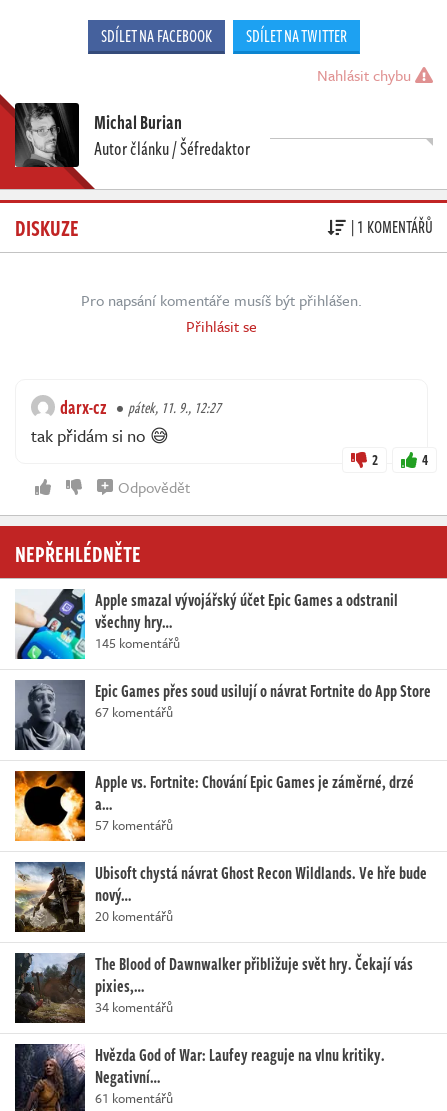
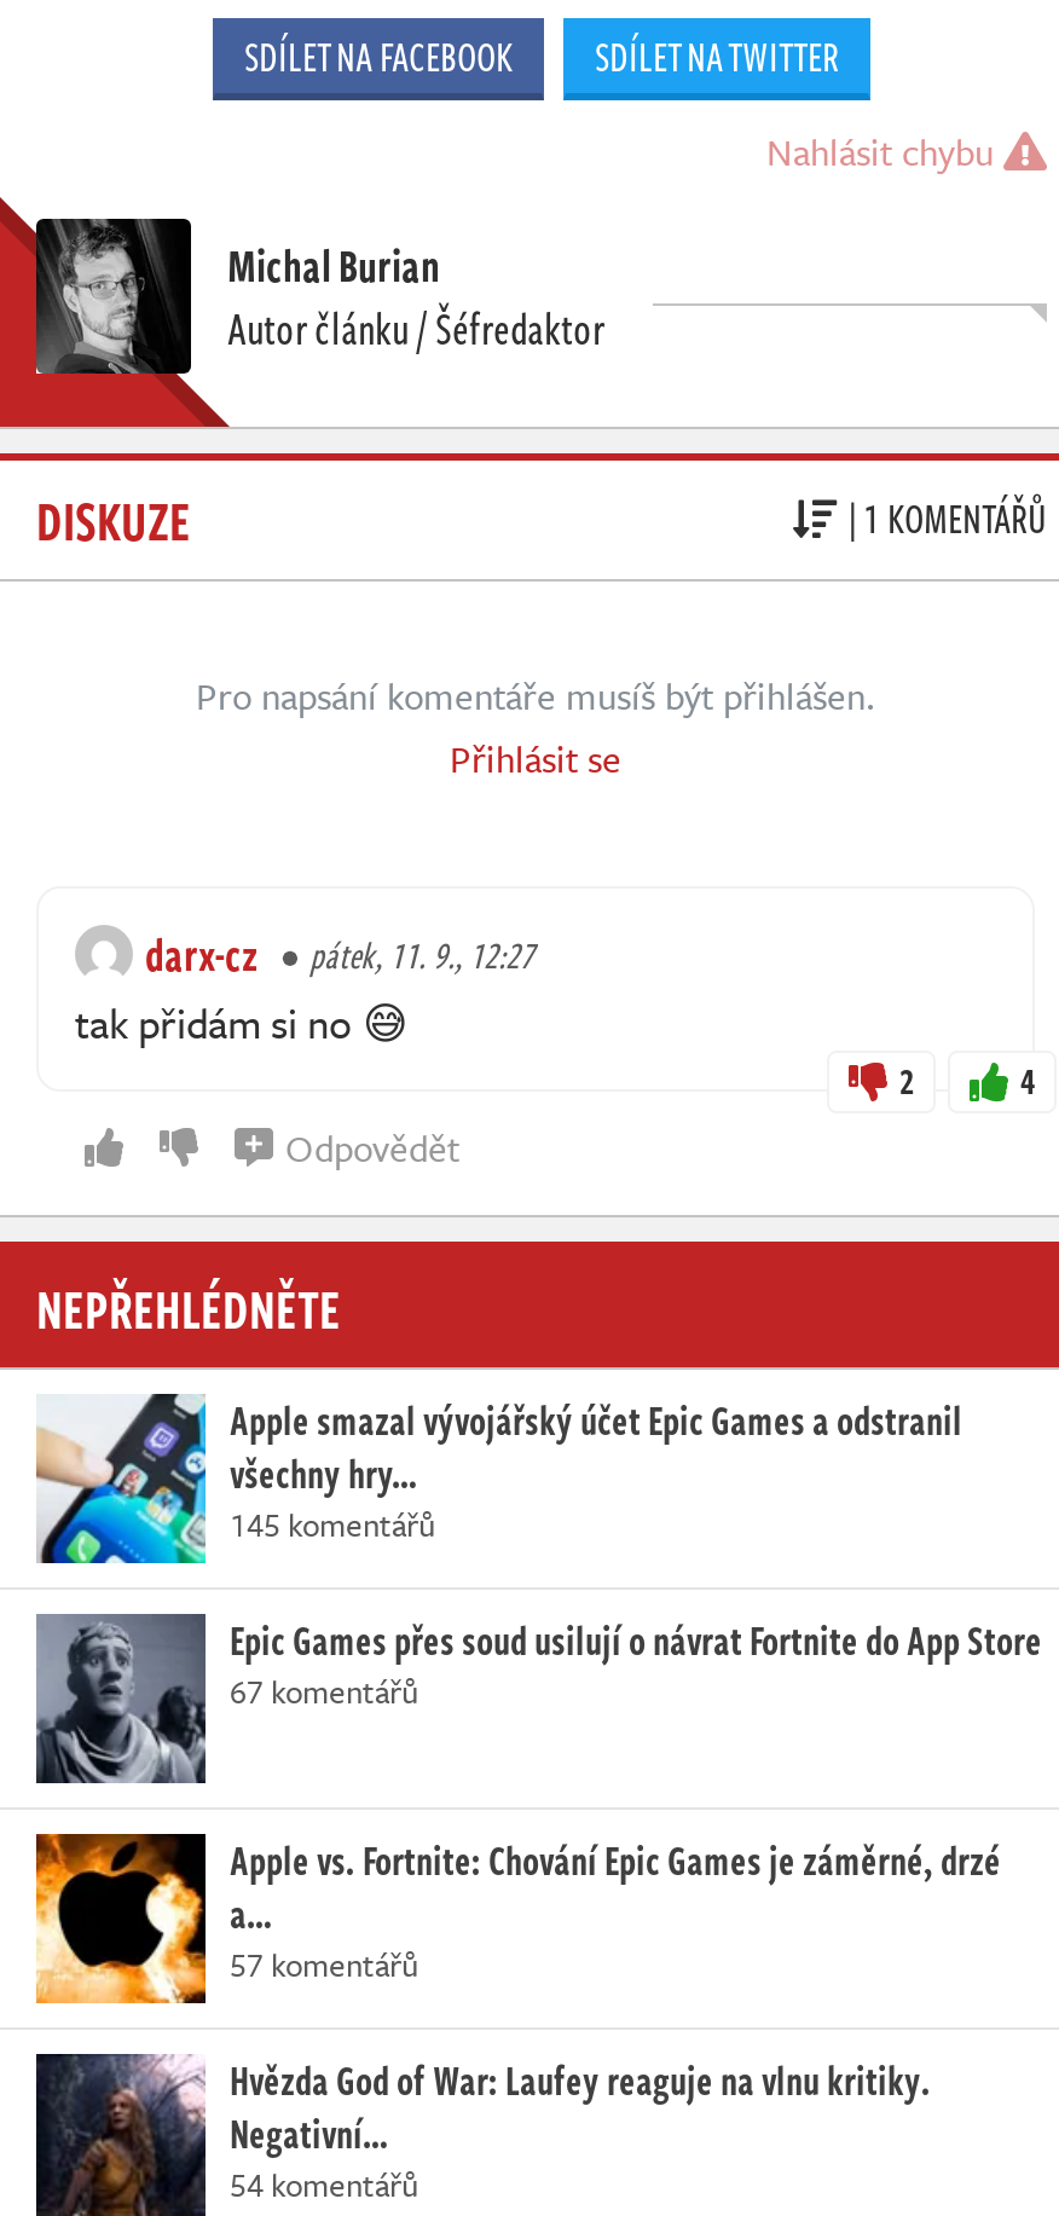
- [image]
- Ubisoft chystá návrat Ghost Recon Wildlands. Ve hře bude
- nový…
- 20 komentářů
- The Blood of Dawnwalker přibližuje svět hry. Čekají vás
- pixies,…
- 34 komentářů

- [image]

- 61 komentářů
+ 54 komentářů
